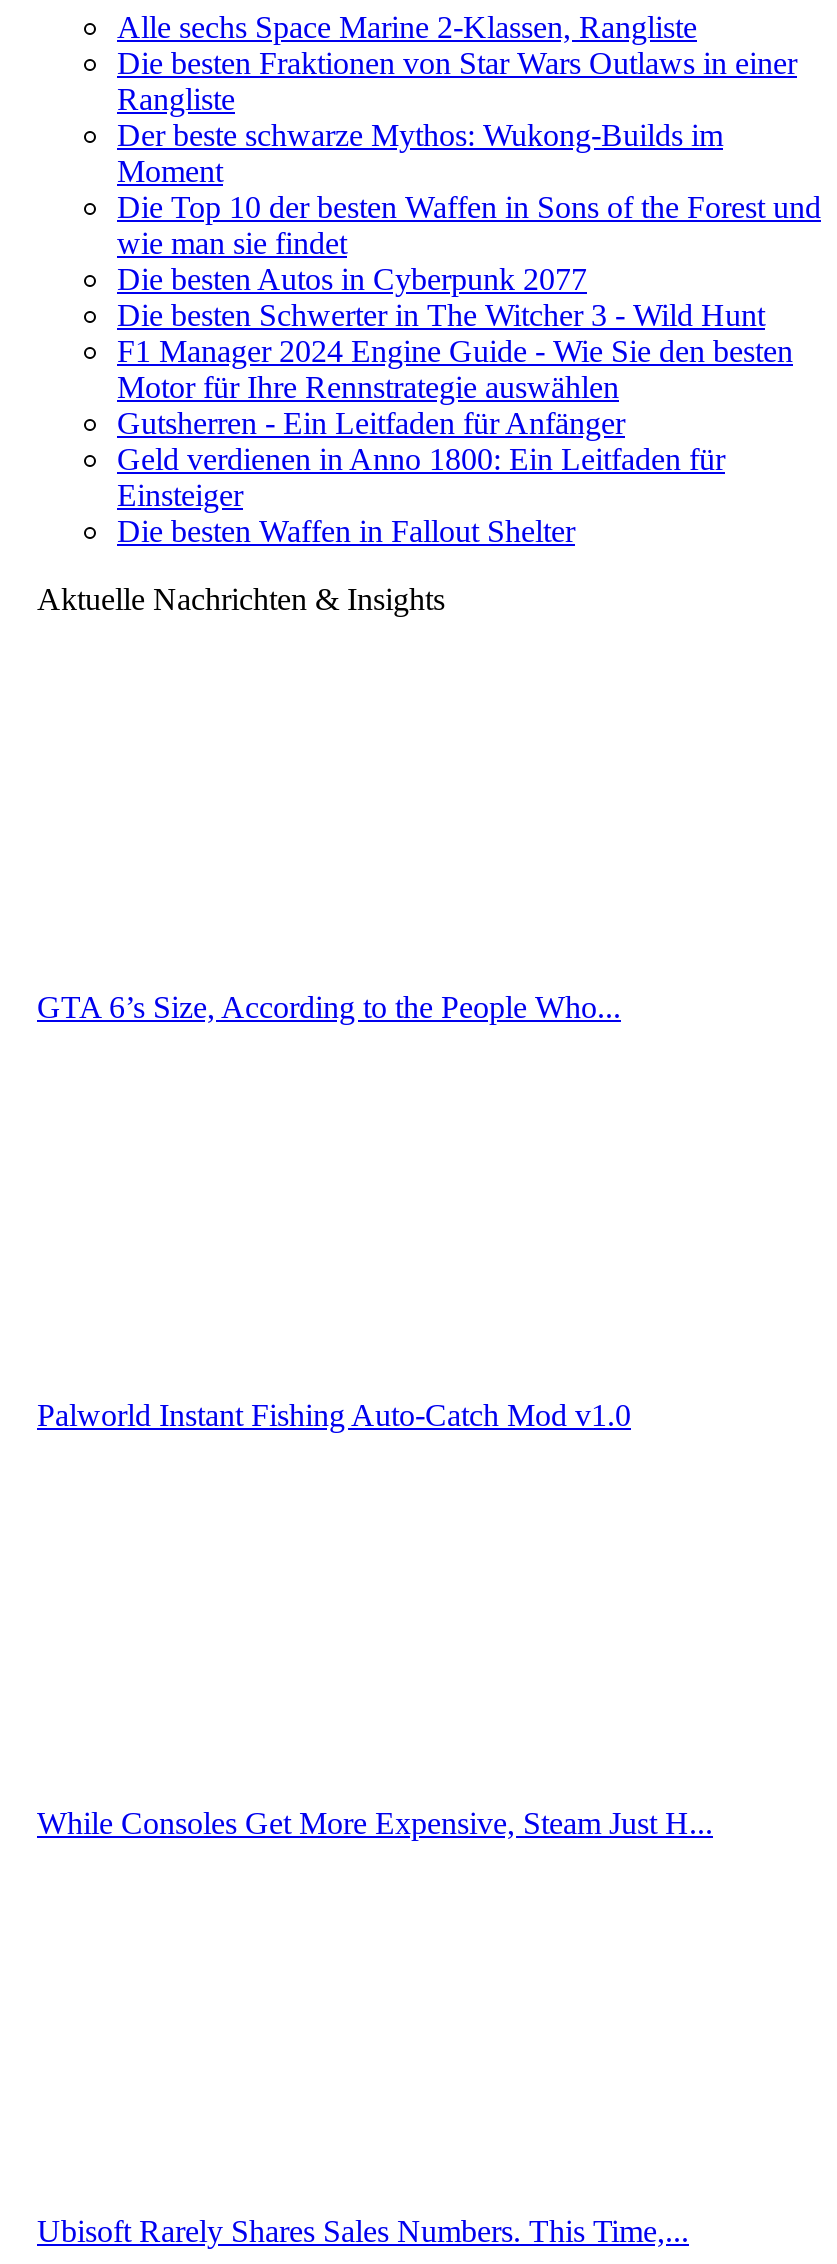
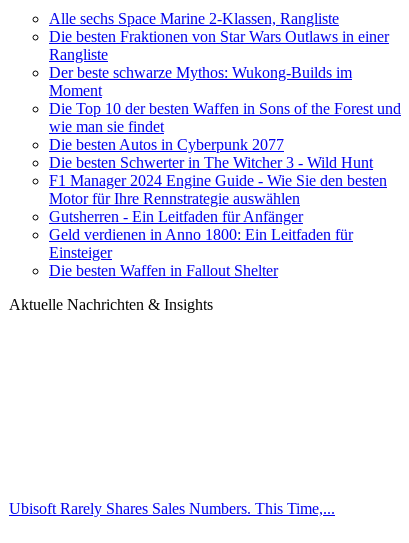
- GTA 6’s Size, According to the People Who...

- Palworld Instant Fishing Auto-Catch Mod v1.0

- While Consoles Get More Expensive, Steam Just H...
